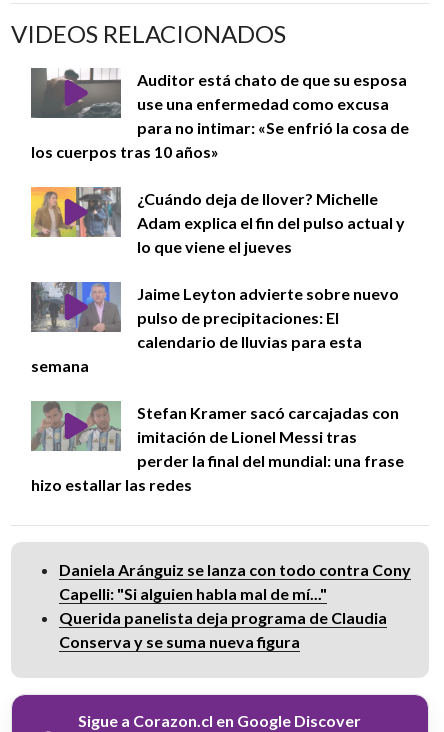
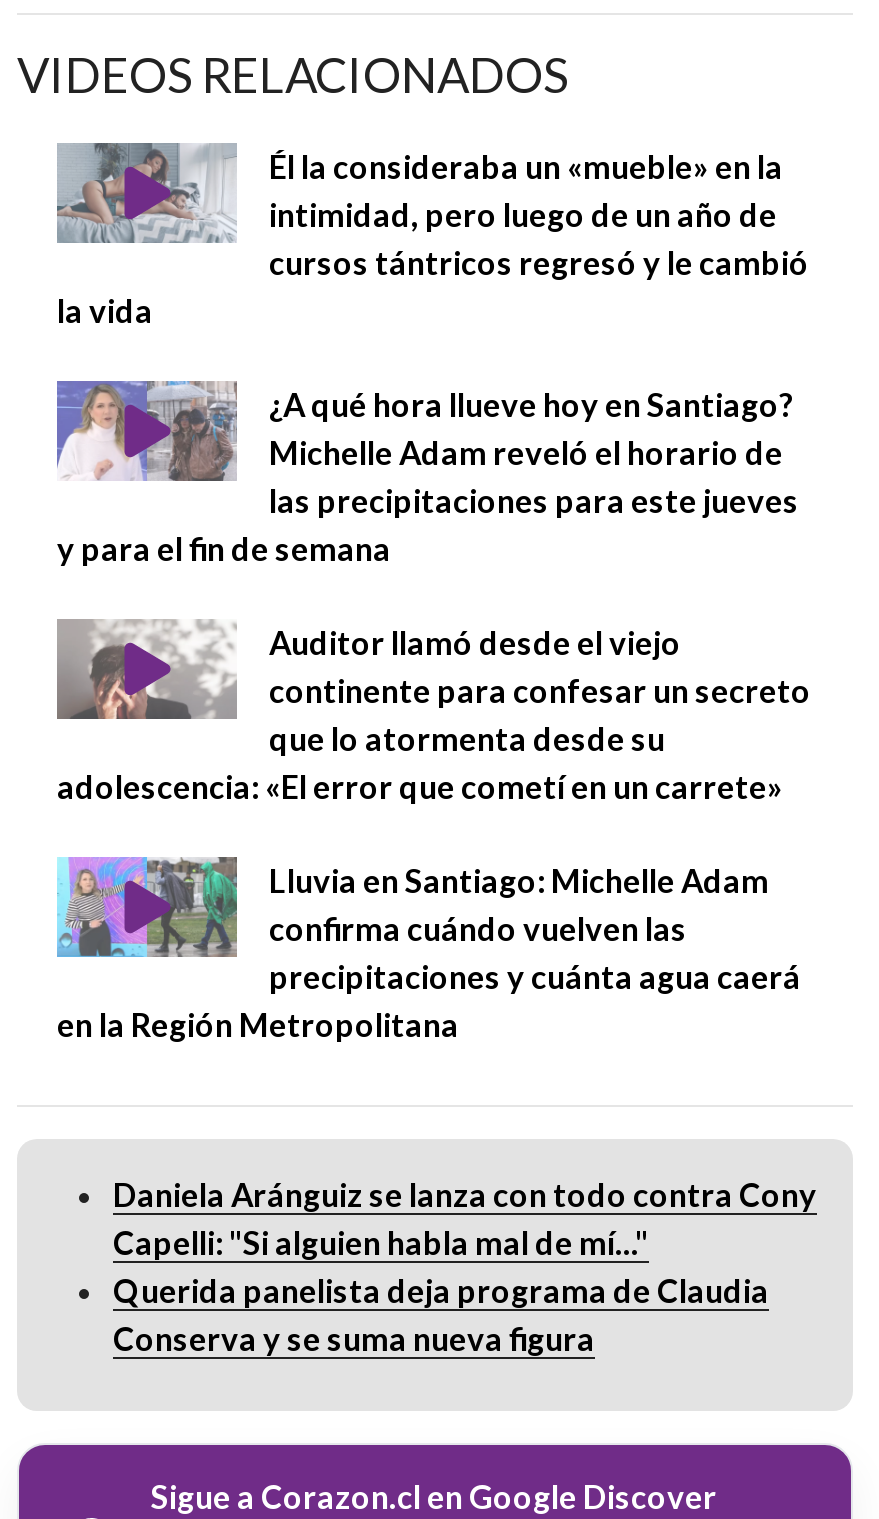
- [image]
- Auditor está chato de que su esposa
- use una enfermedad como excusa
- para no intimar: «Se enfrió la cosa de
- los cuerpos tras 10 años»
+ [image]
+ Él la consideraba un «mueble» en la
+ intimidad, pero luego de un año de
+ cursos tántricos regresó y le cambió
+ la vida

- [image]
- ¿Cuándo deja de llover? Michelle
- Adam explica el fin del pulso actual y
- lo que viene el jueves
+ [image]
+ ¿A qué hora llueve hoy en Santiago?
+ Michelle Adam reveló el horario de
+ las precipitaciones para este jueves
+ y para el fin de semana

- [image]
- Jaime Leyton advierte sobre nuevo
- pulso de precipitaciones: El
- calendario de lluvias para esta
- semana
+ [image]
+ Auditor llamó desde el viejo
+ continente para confesar un secreto
+ que lo atormenta desde su
+ adolescencia: «El error que cometí en un carrete»

- [image]
- Stefan Kramer sacó carcajadas con
- imitación de Lionel Messi tras
- perder la final del mundial: una frase
- hizo estallar las redes
+ [image]
+ Lluvia en Santiago: Michelle Adam
+ confirma cuándo vuelven las
+ precipitaciones y cuánta agua caerá
+ en la Región Metropolitana
